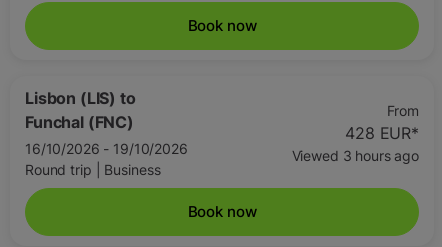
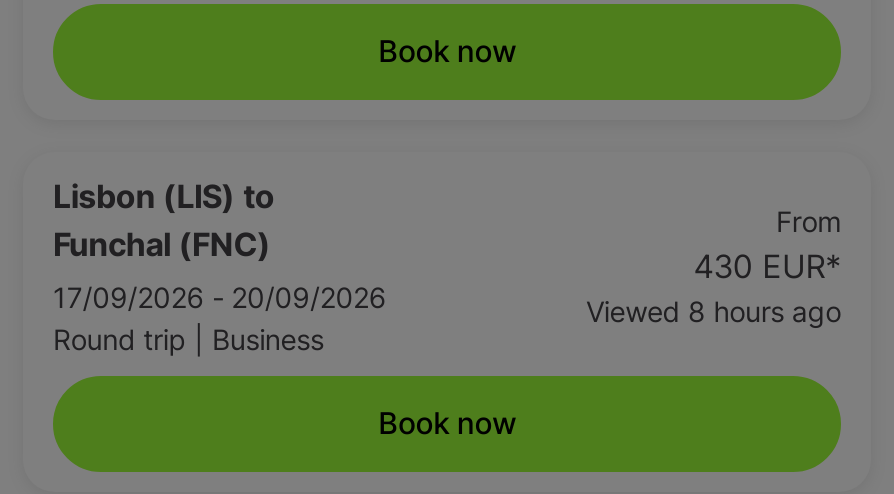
- 428 EUR*
+ 430 EUR*

- 16/10/2026 - 19/10/2026
+ 17/09/2026 - 20/09/2026

- Viewed 3 hours ago
+ Viewed 8 hours ago
